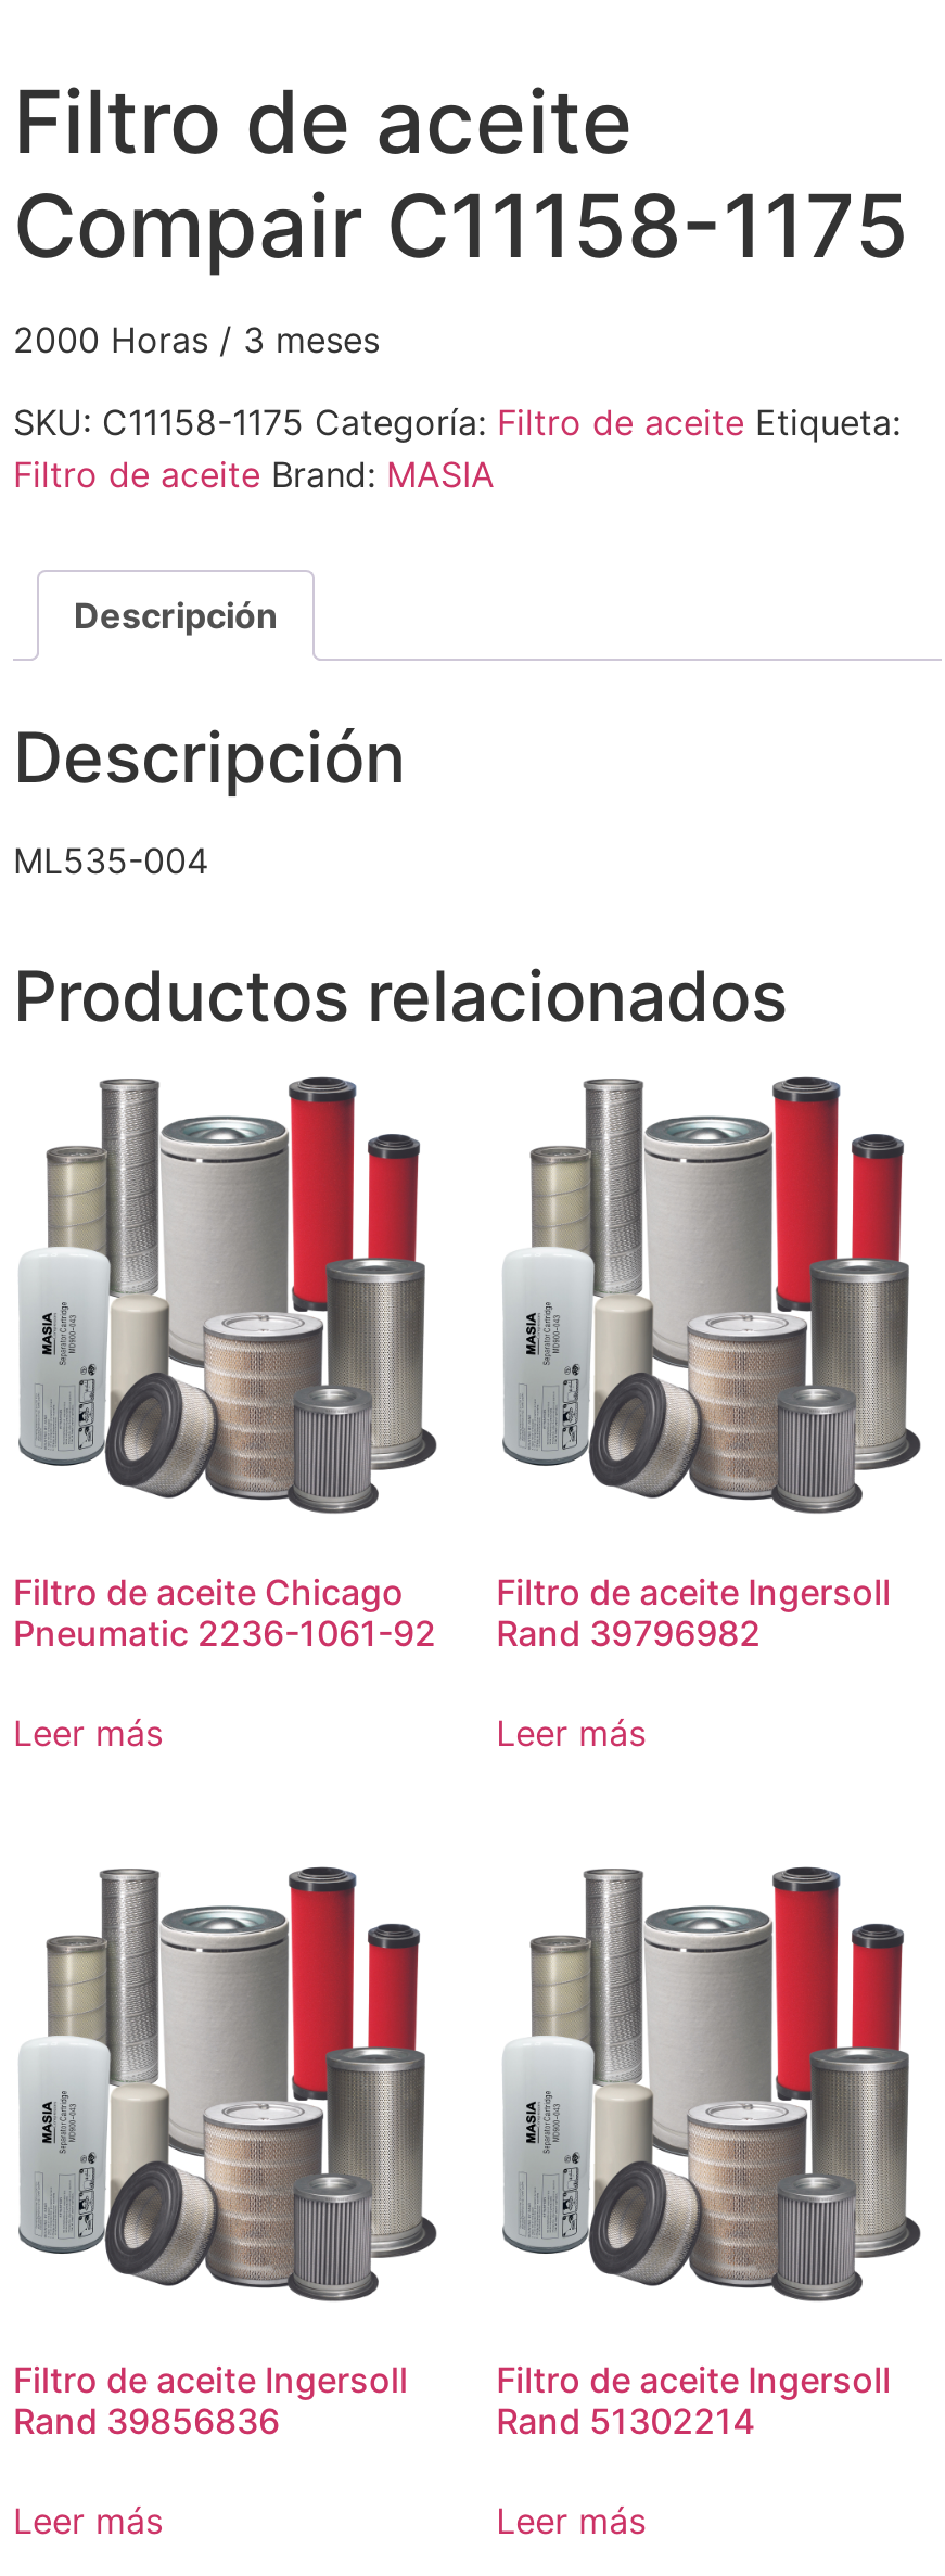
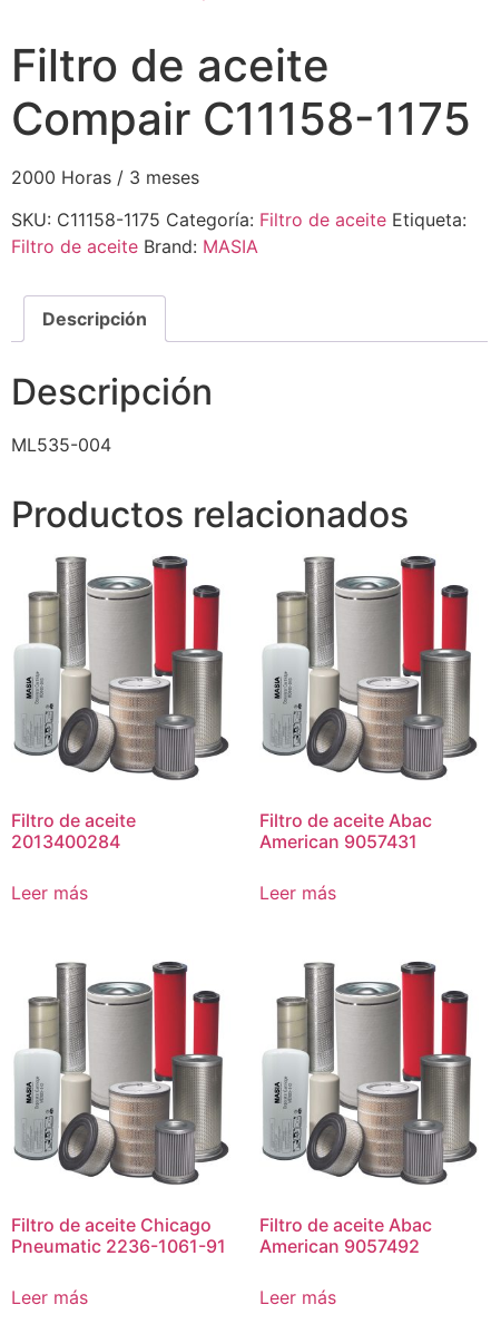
moved down: Filtro de aceite Chicago

- Filtro de aceite Ingersoll
- Rand 39796982
+ Filtro de aceite Abac
+ American 9057431

- Pneumatic 2236-1061-92
+ Filtro de aceite
+ 2013400284

- Filtro de aceite Ingersoll
- Rand 39856836
+ Pneumatic 2236-1061-91

- Filtro de aceite Ingersoll
- Rand 51302214
+ Filtro de aceite Abac
+ American 9057492
